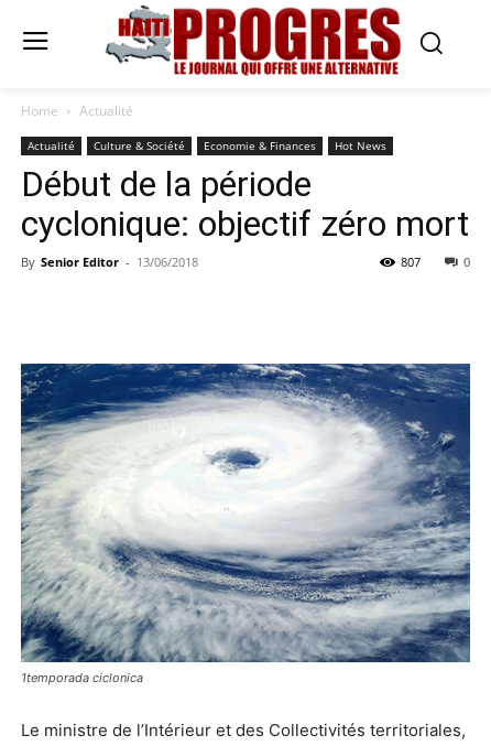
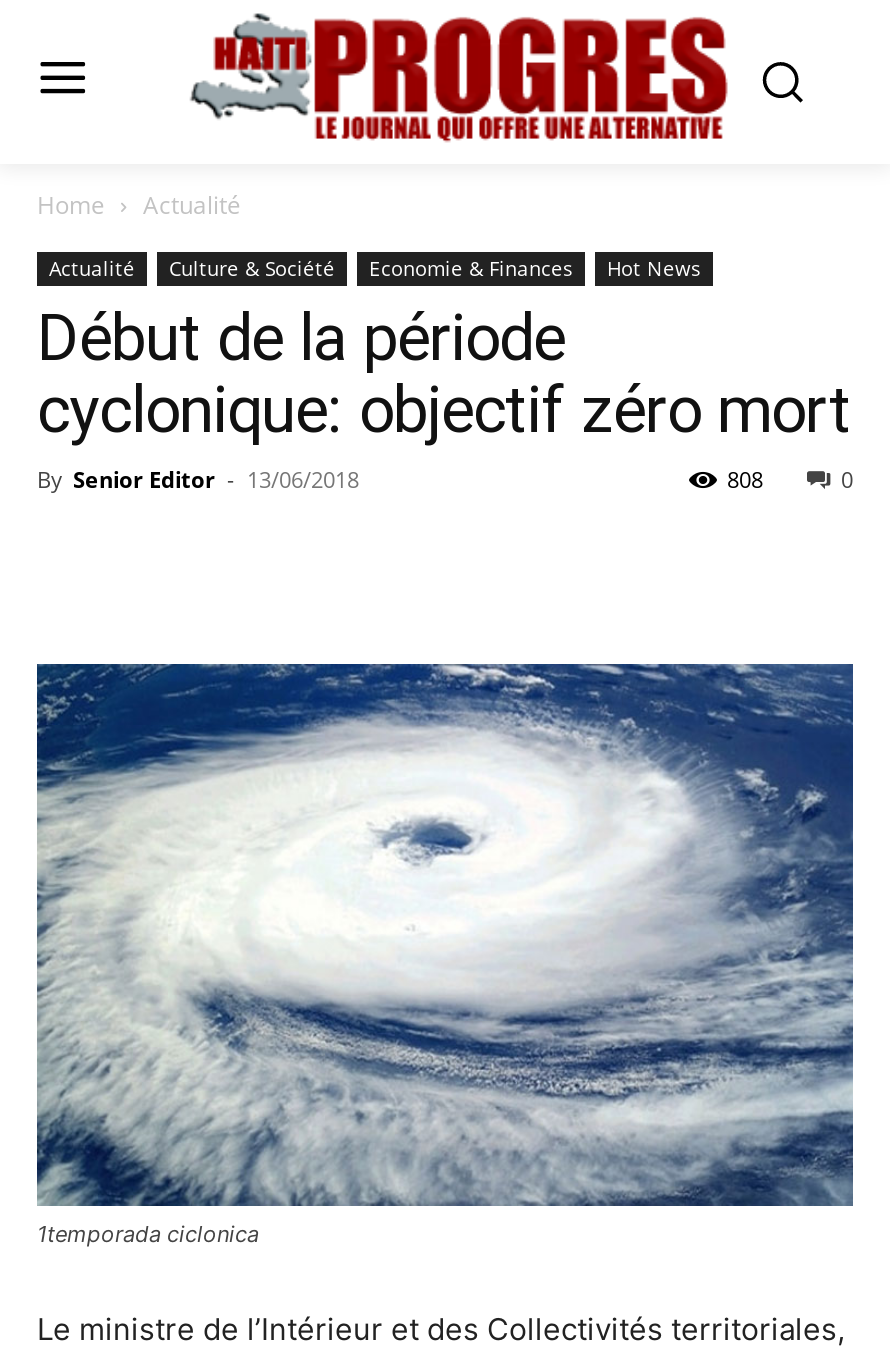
- 807
+ 808
